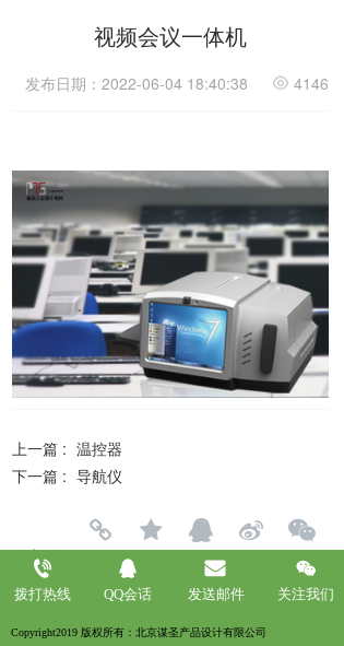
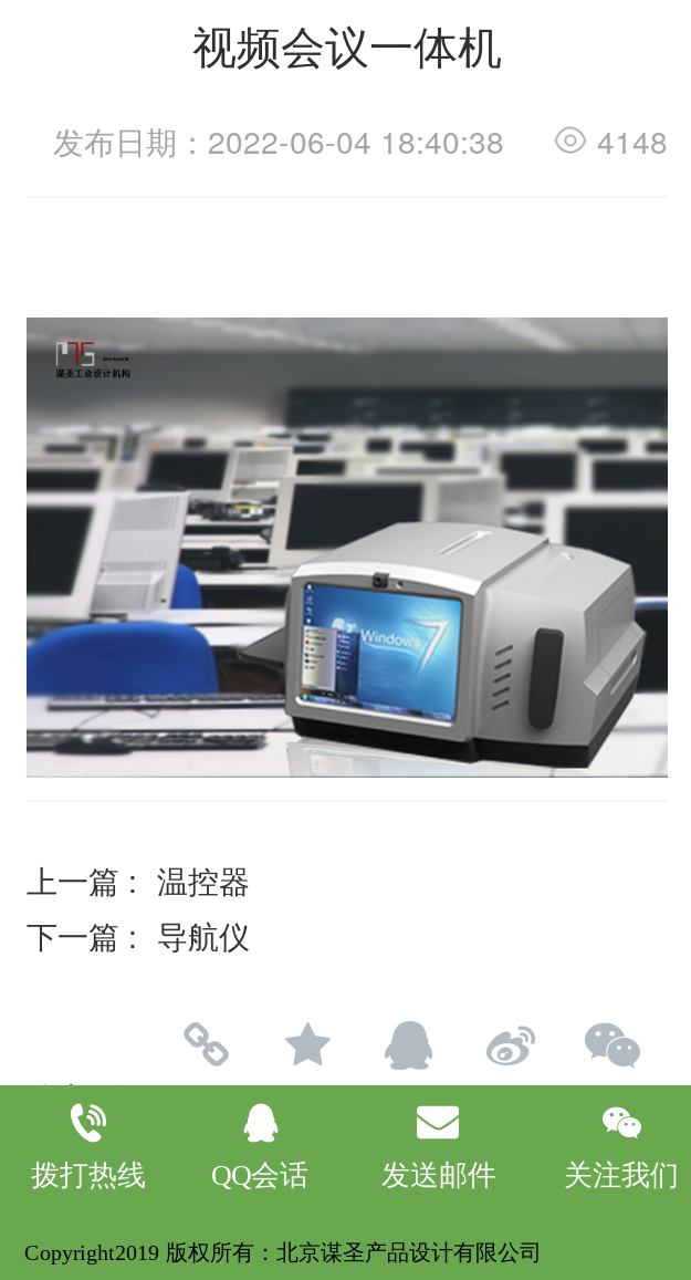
- 发布日期：2022-06-04 18:40:38 4146
+ 发布日期：2022-06-04 18:40:38 4148
